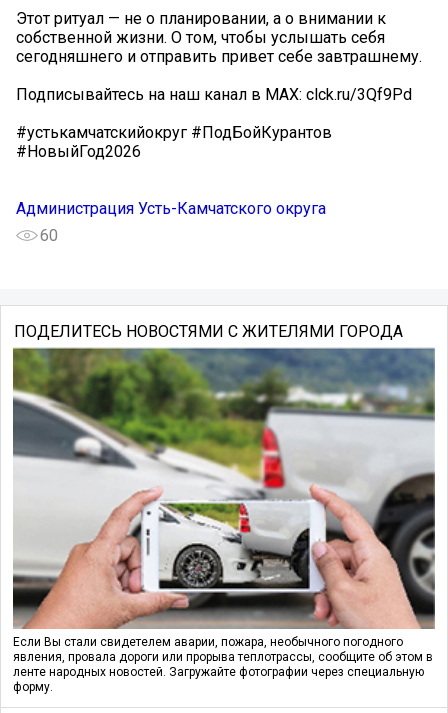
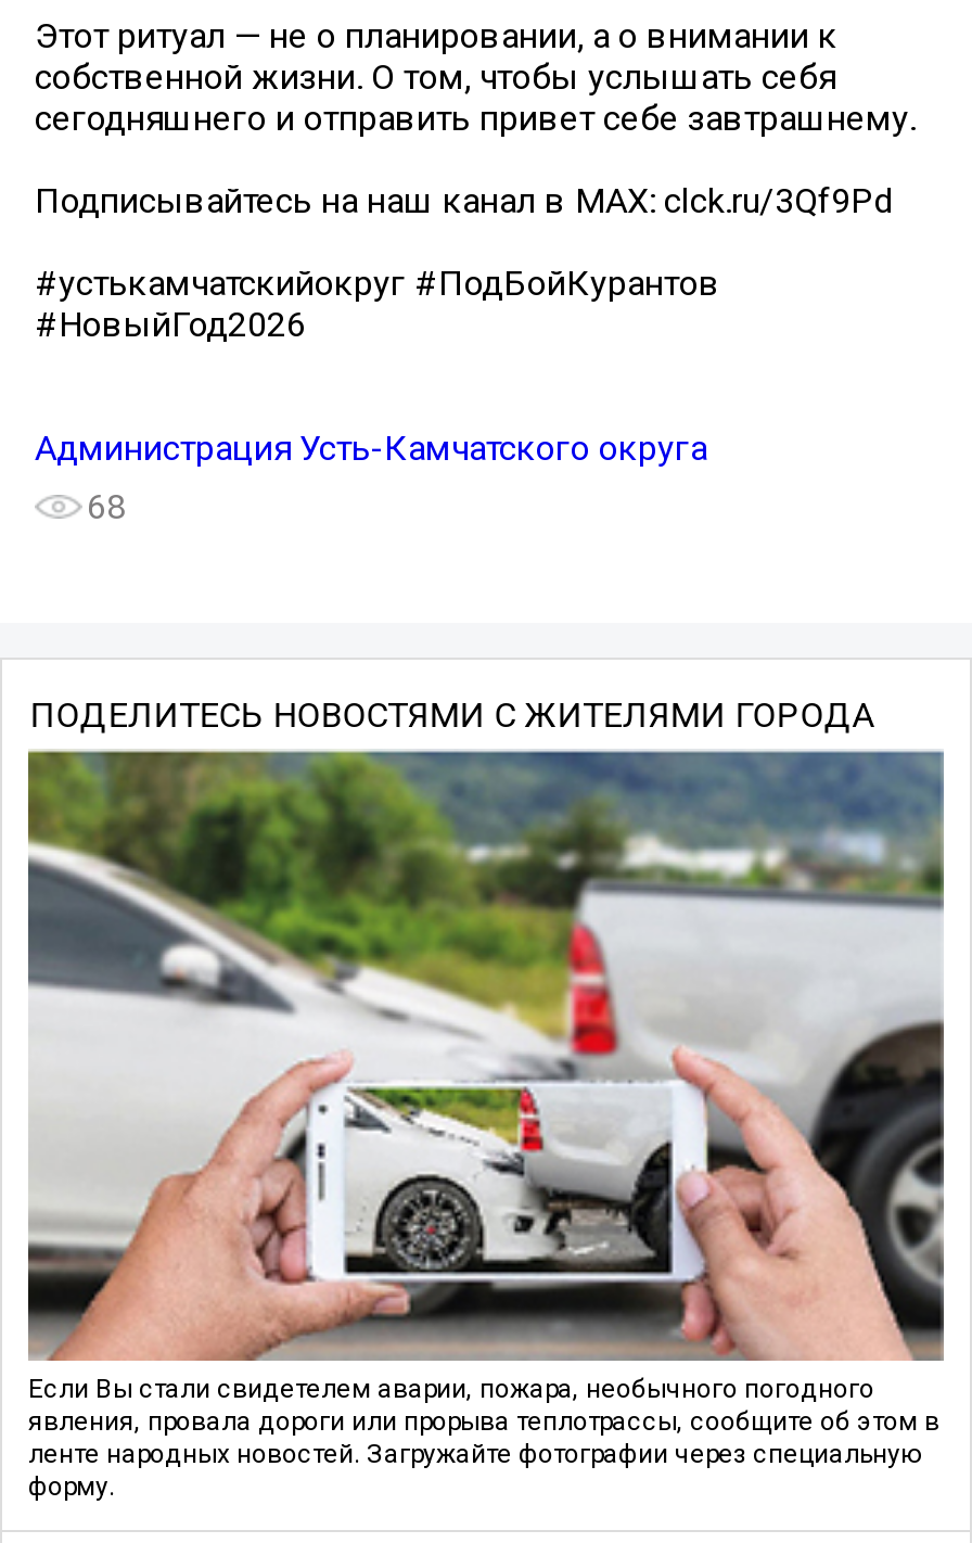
- 60
+ 68
